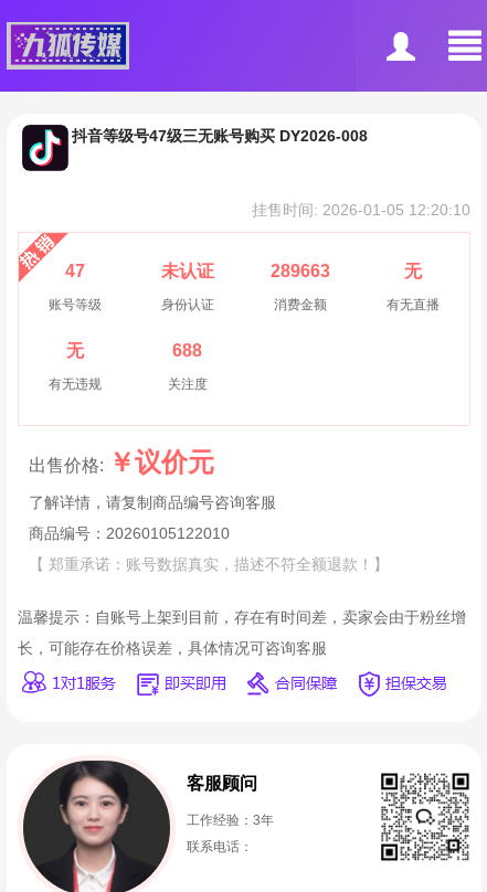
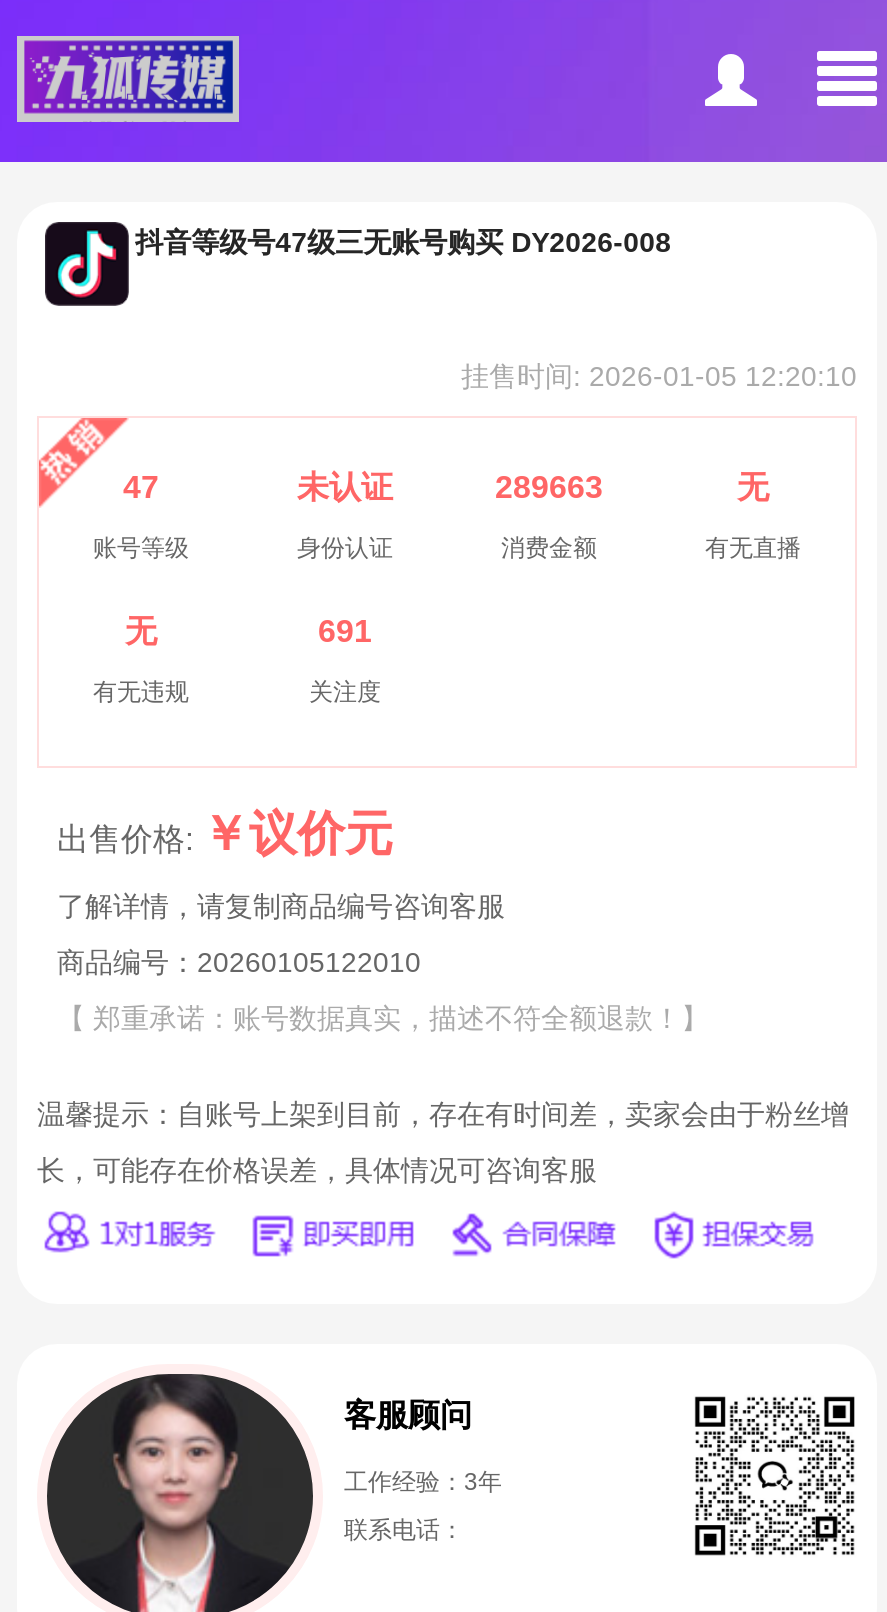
- 688
+ 691
